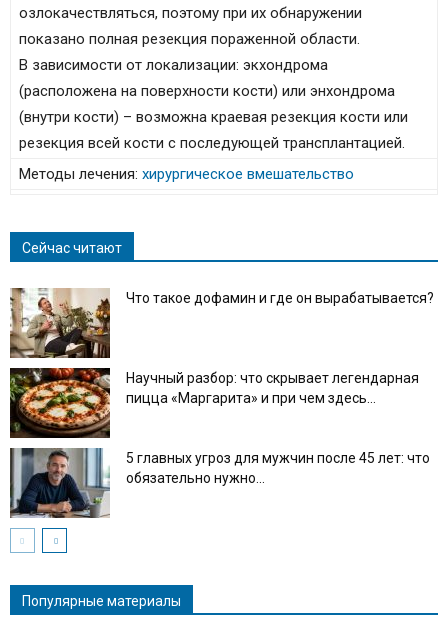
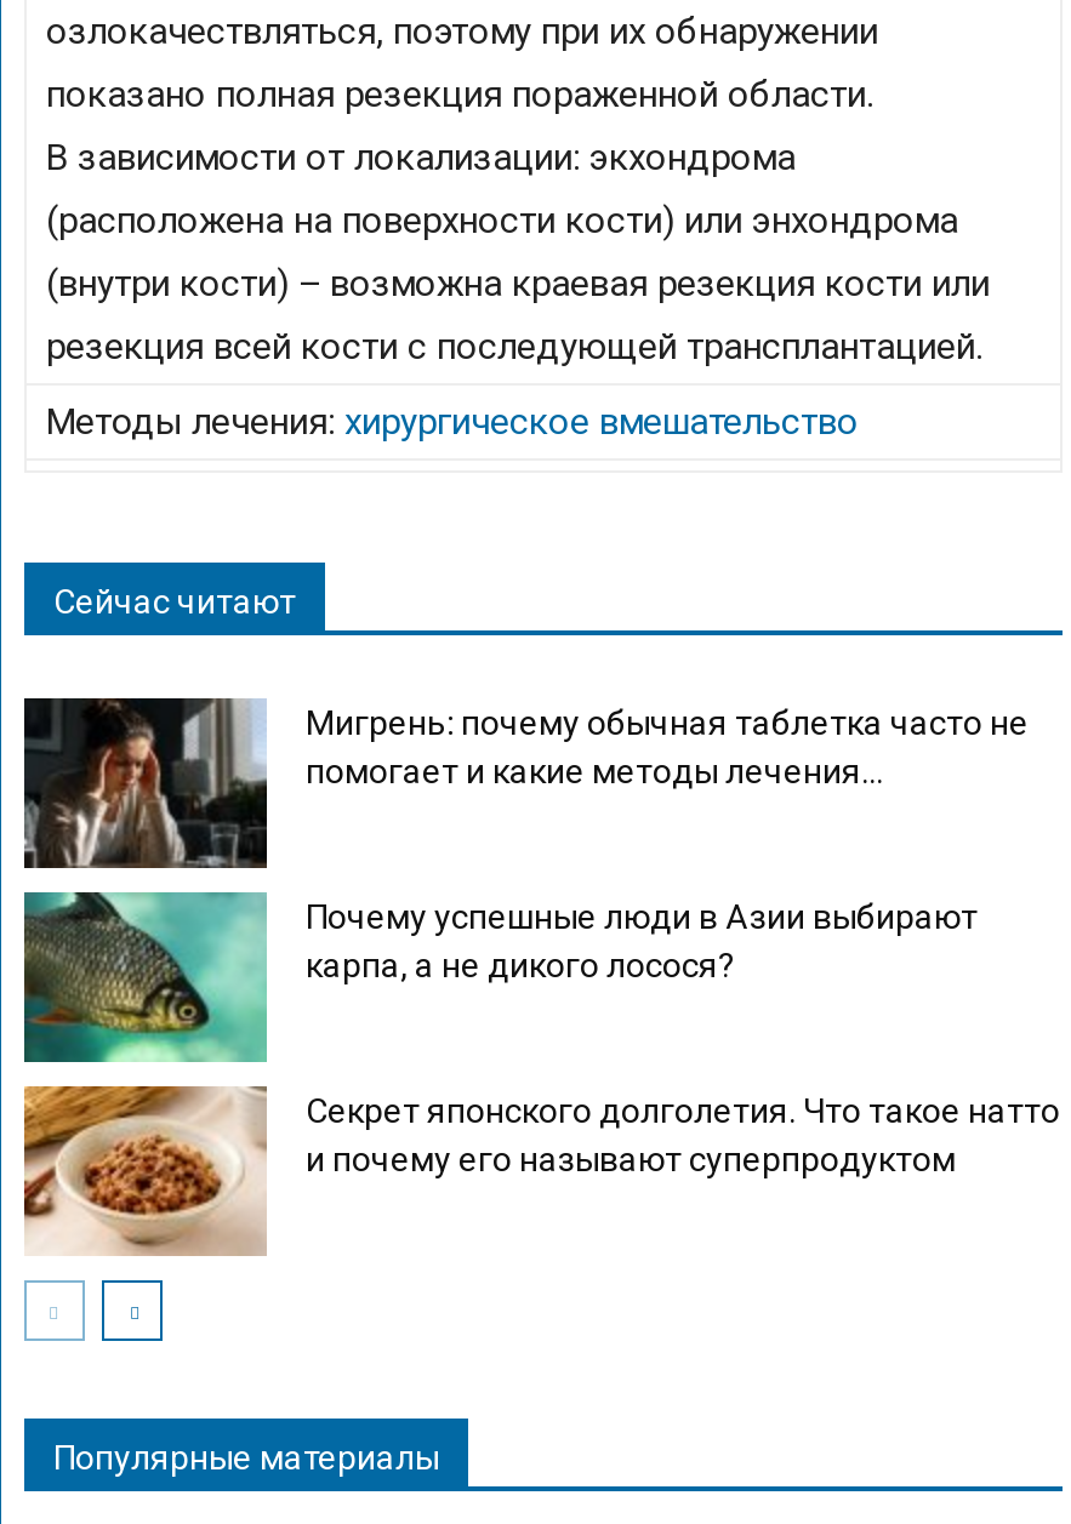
- [image]
- Что такое дофамин и где он вырабатывается?
+ [image]
+ Мигрень: почему обычная таблетка часто не
+ помогает и какие методы лечения...

- [image]
- Научный разбор: что скрывает легендарная
- пицца «Маргарита» и при чем здесь...
+ [image]
+ Почему успешные люди в Азии выбирают
+ карпа, а не дикого лосося?

- [image]
- 5 главных угроз для мужчин после 45 лет: что
- обязательно нужно...
+ [image]
+ Секрет японского долголетия. Что такое натто
+ и почему его называют суперпродуктом
